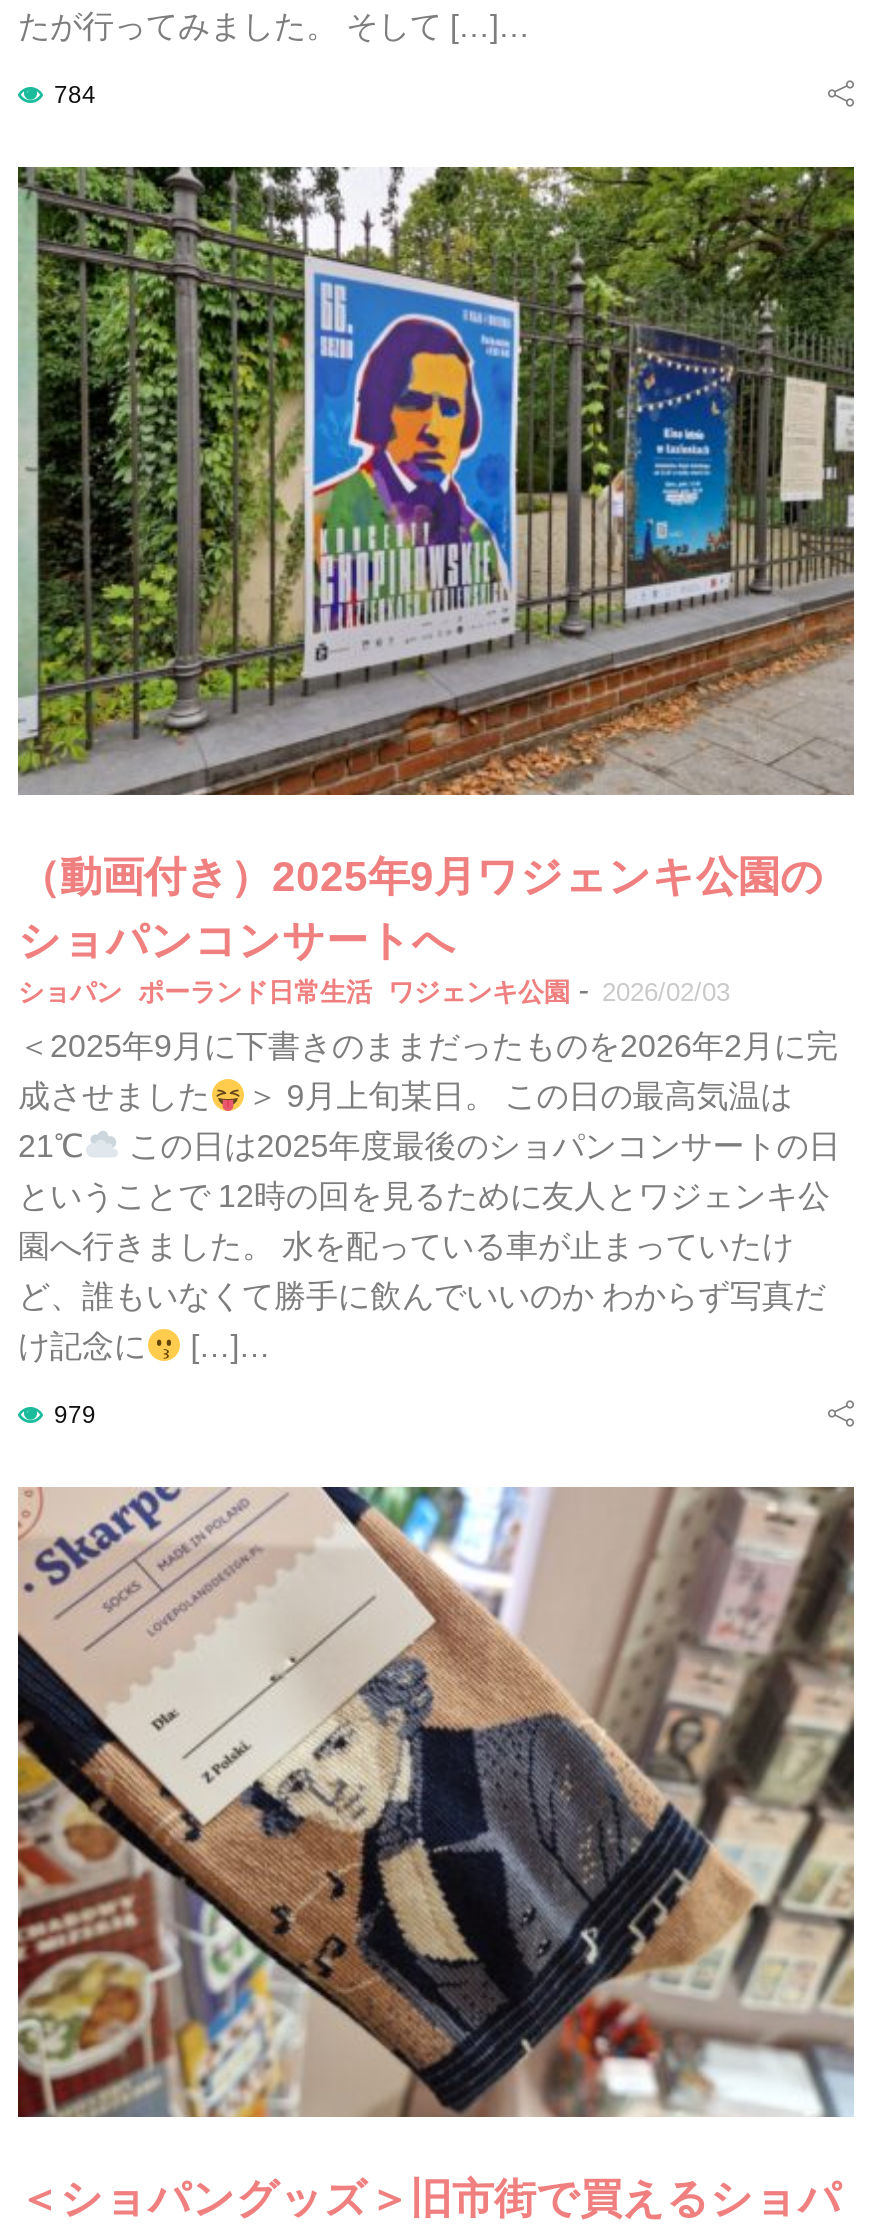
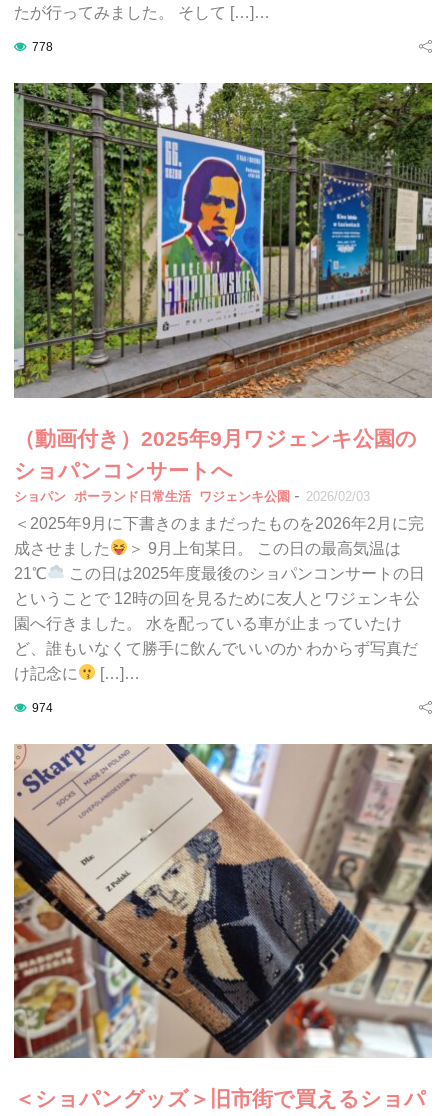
- 784
+ 778

- 979
+ 974
